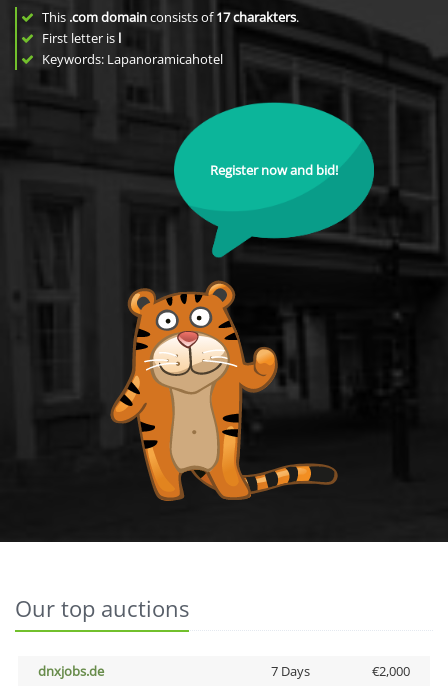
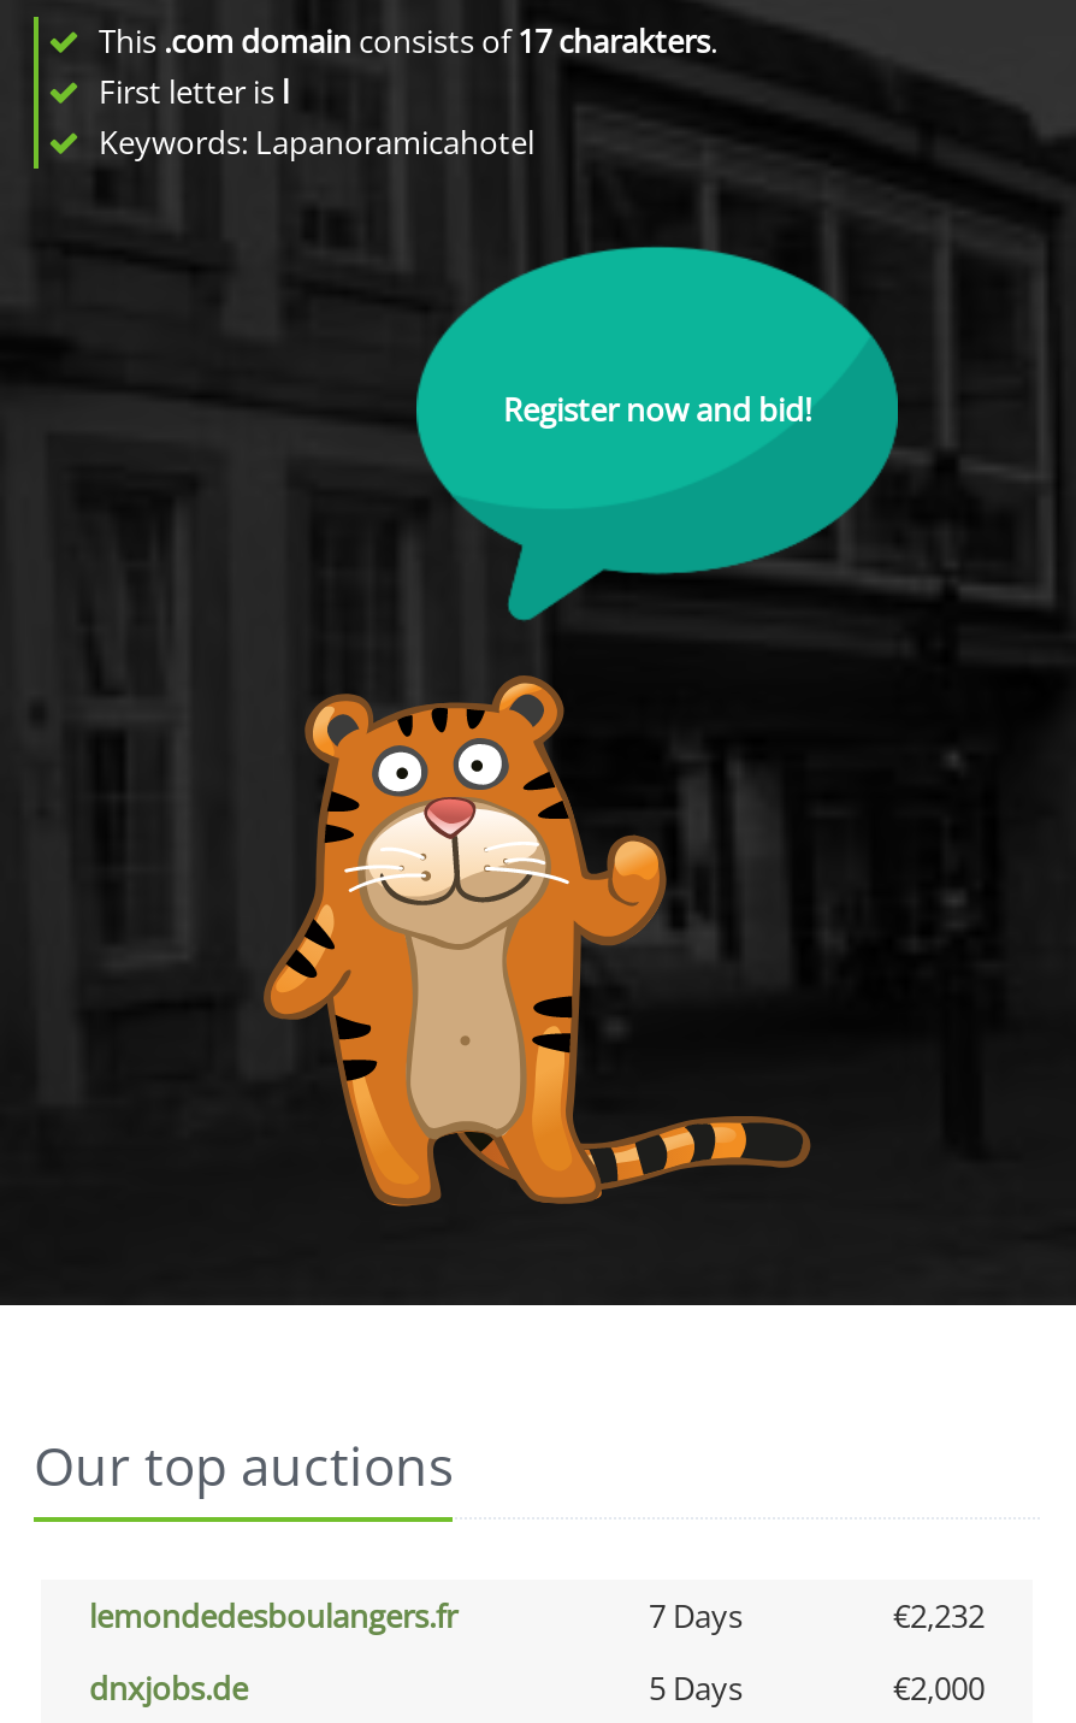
+ lemondedesboulangers.fr
+ 7 Days
+ €2,232

- 7 Days
+ 5 Days
